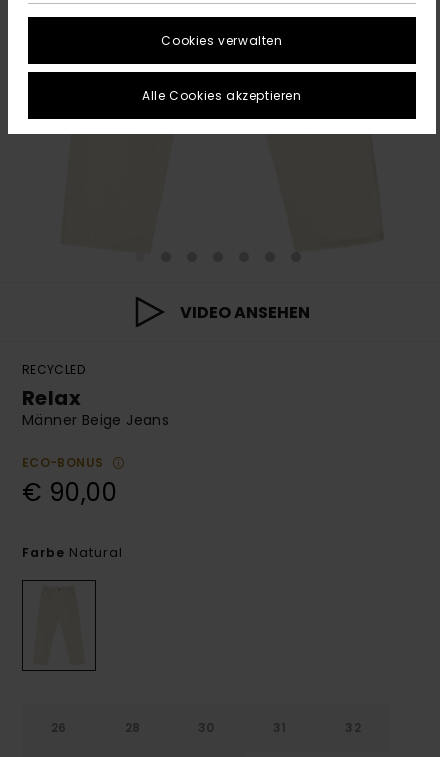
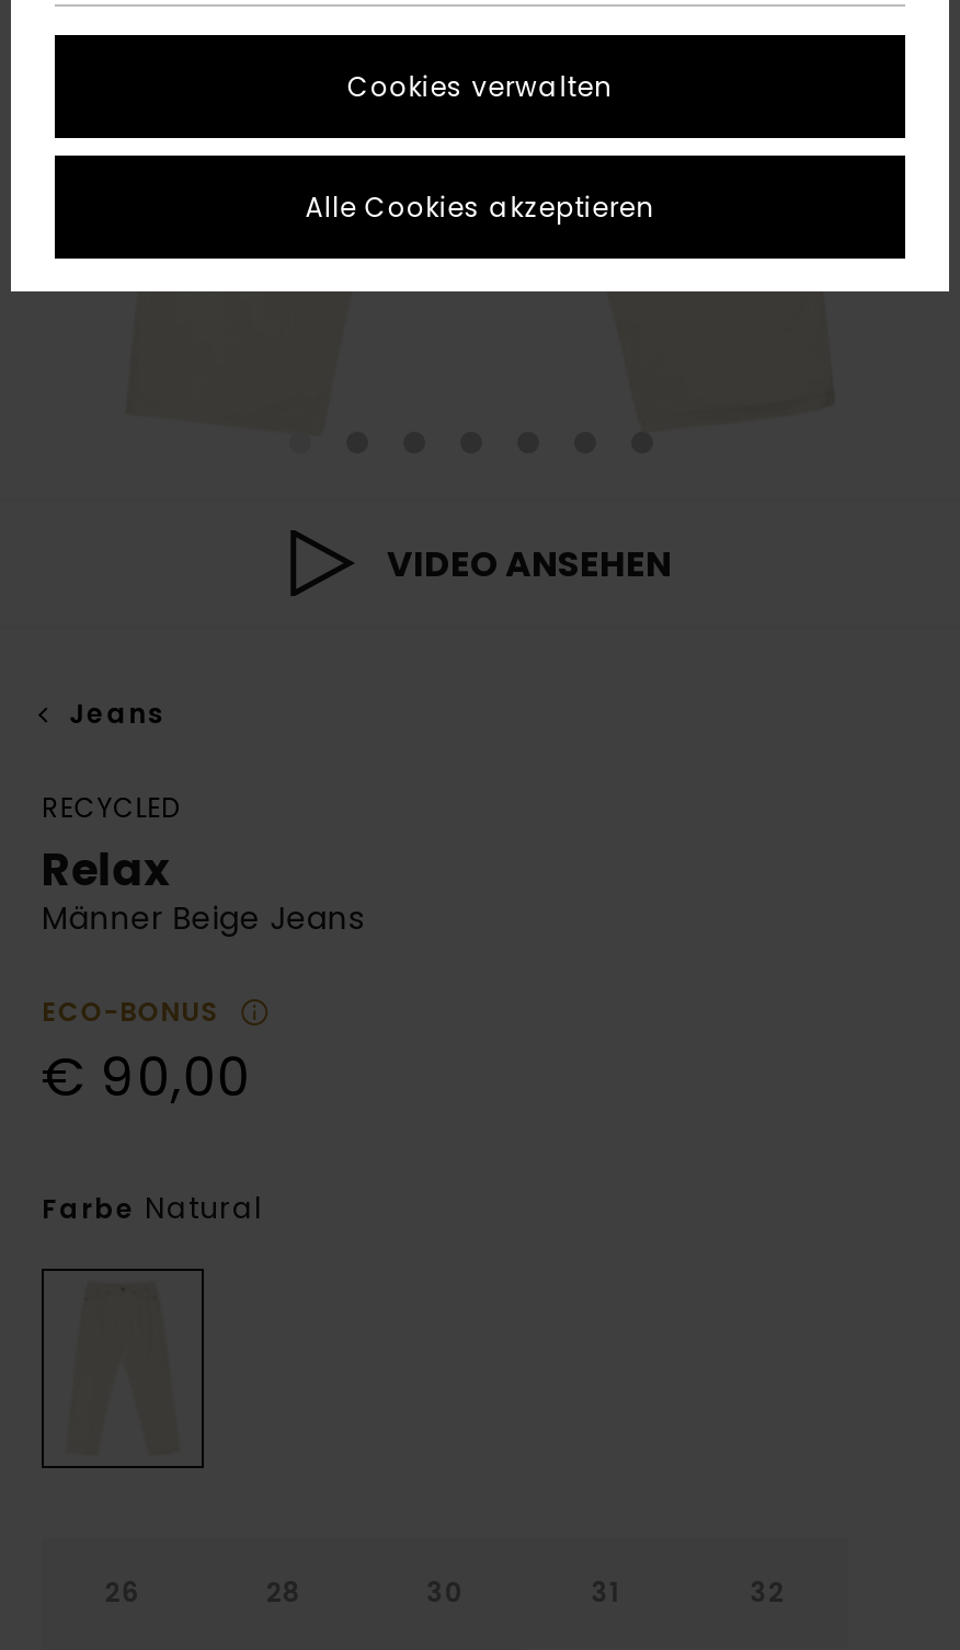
moved up: VIDEO ANSEHEN

+ Jeans
